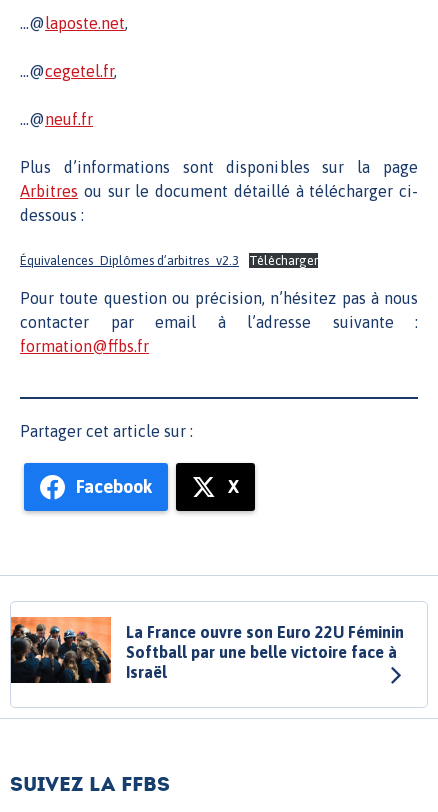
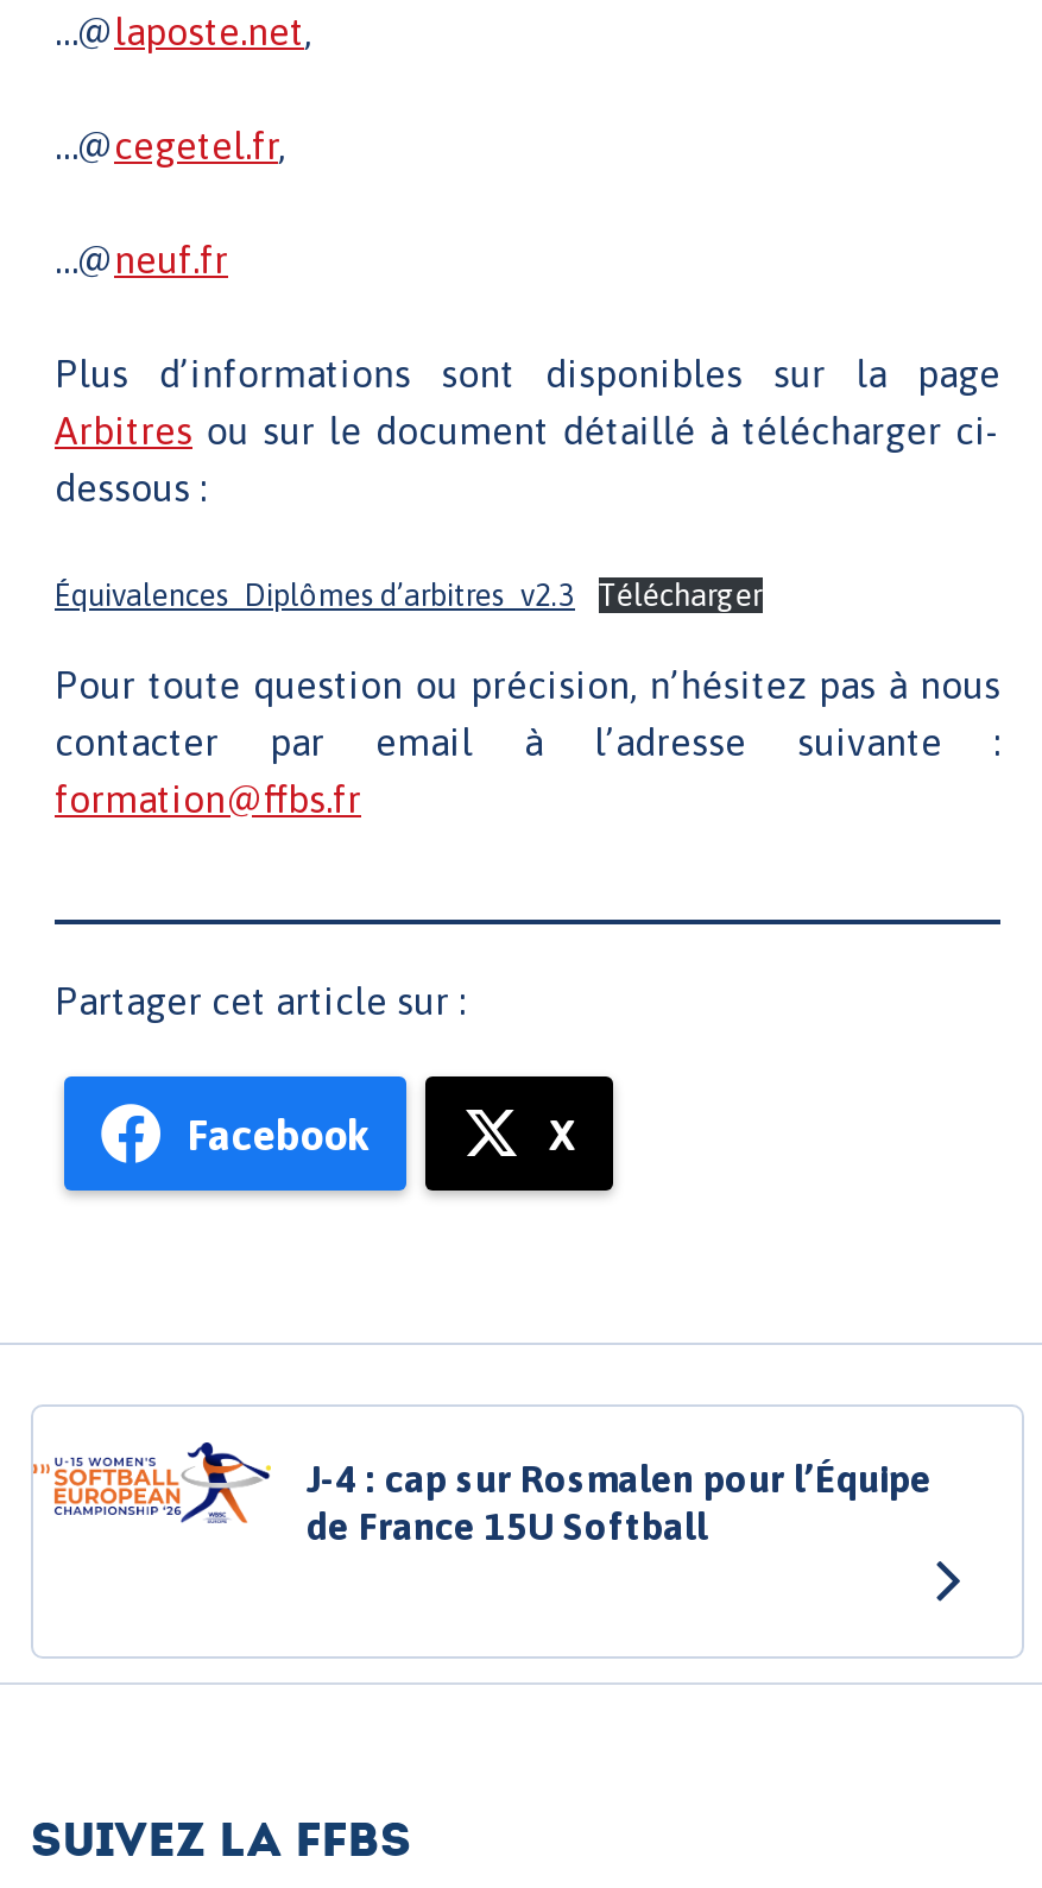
- [image]
- La France ouvre son Euro 22U Féminin
- Softball par une belle victoire face à
- Israël
+ [image]
+ J-4 : cap sur Rosmalen pour l’Équipe
+ de France 15U Softball
